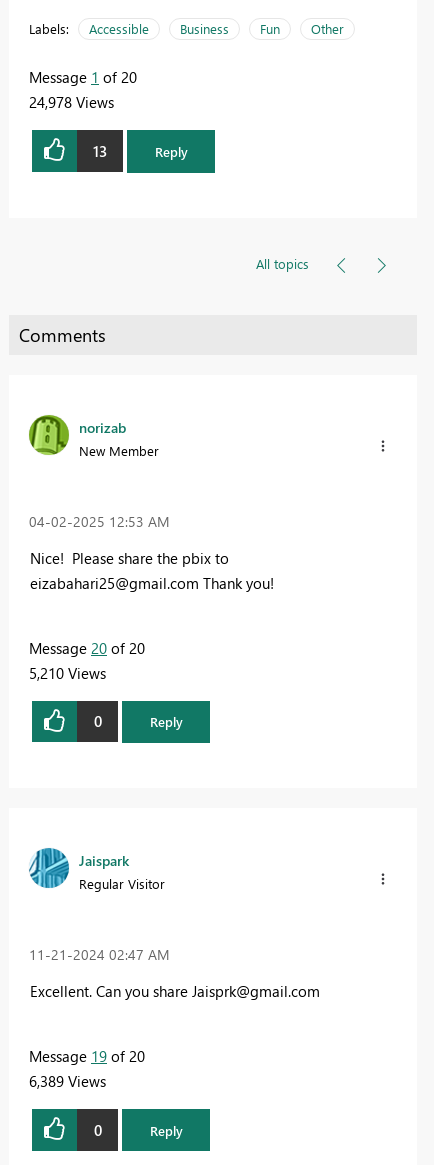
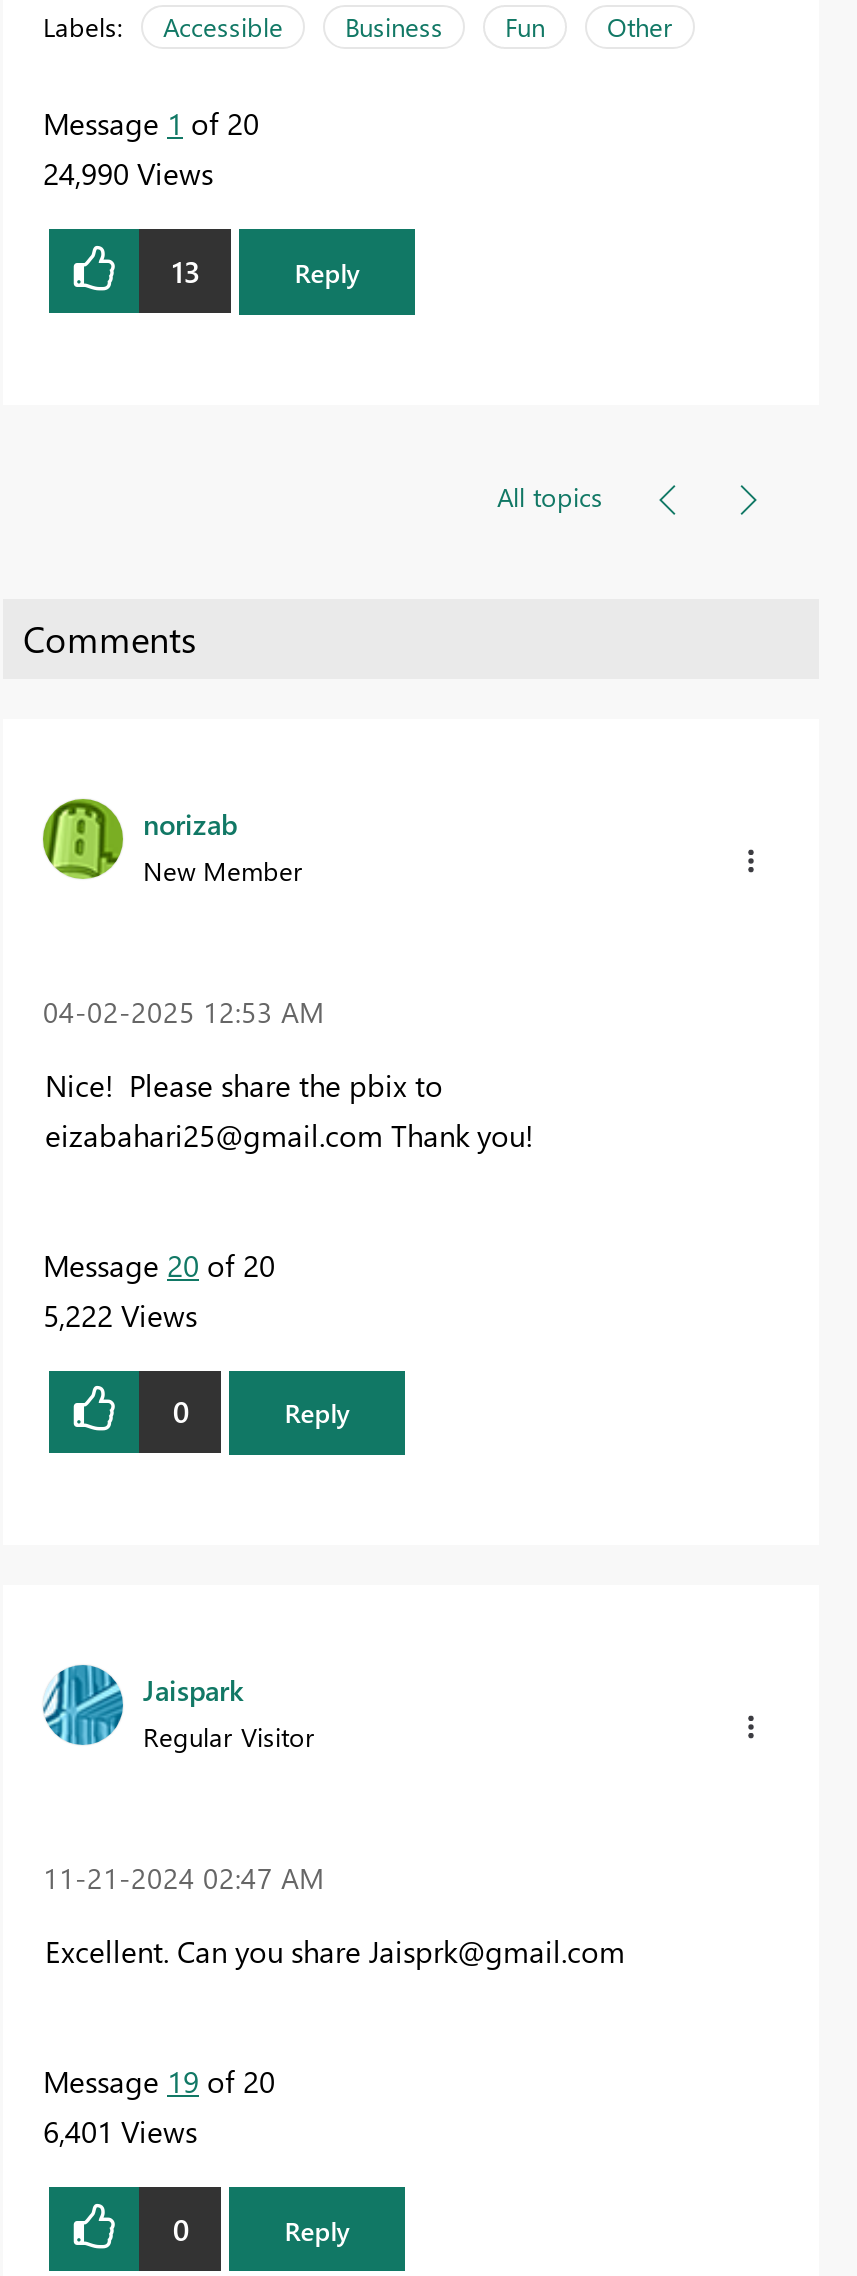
- 24,978 Views
+ 24,990 Views

- 5,210 Views
+ 5,222 Views

- 6,389 Views
+ 6,401 Views
